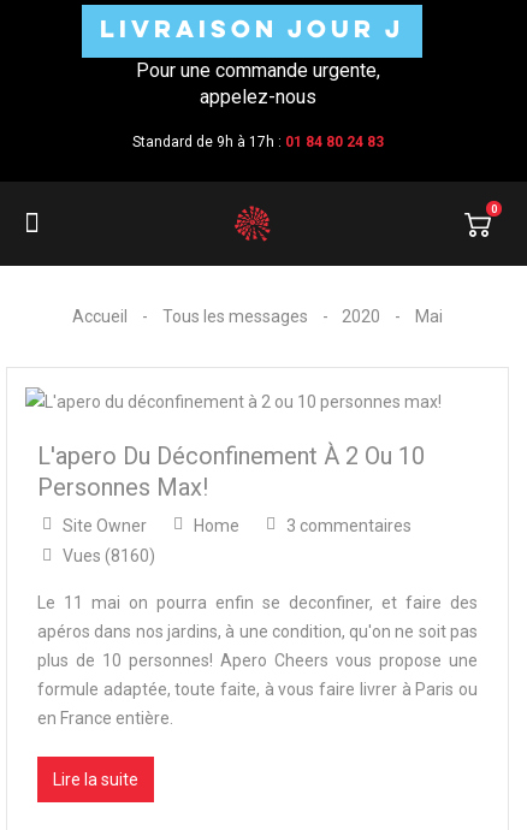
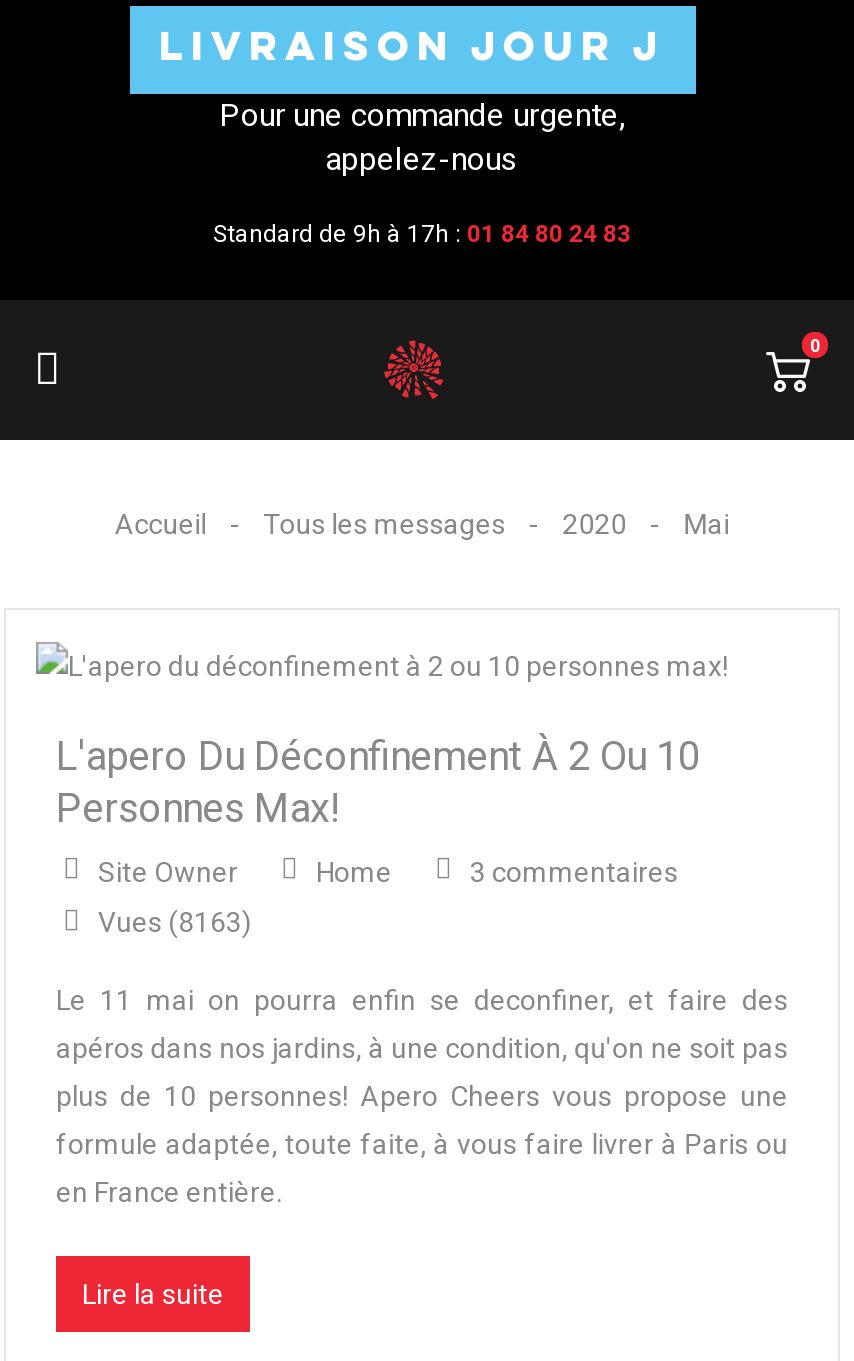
- Vues (8160)
+ Vues (8163)
